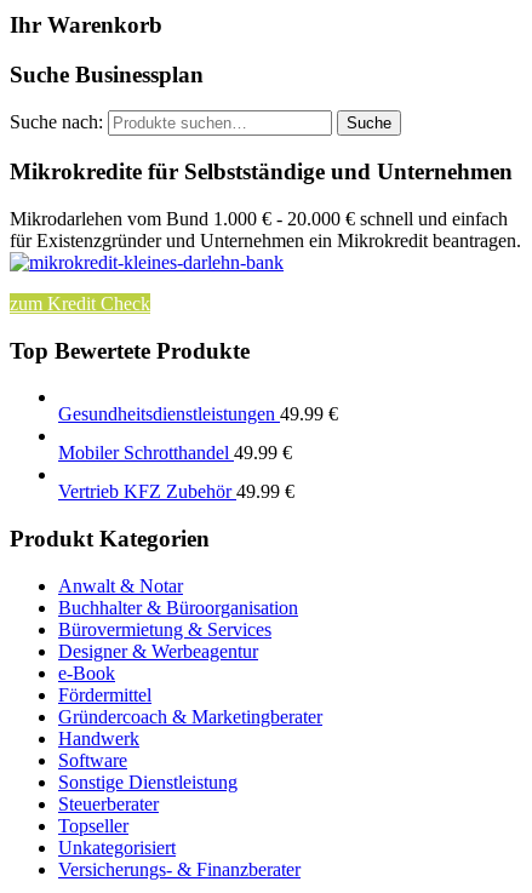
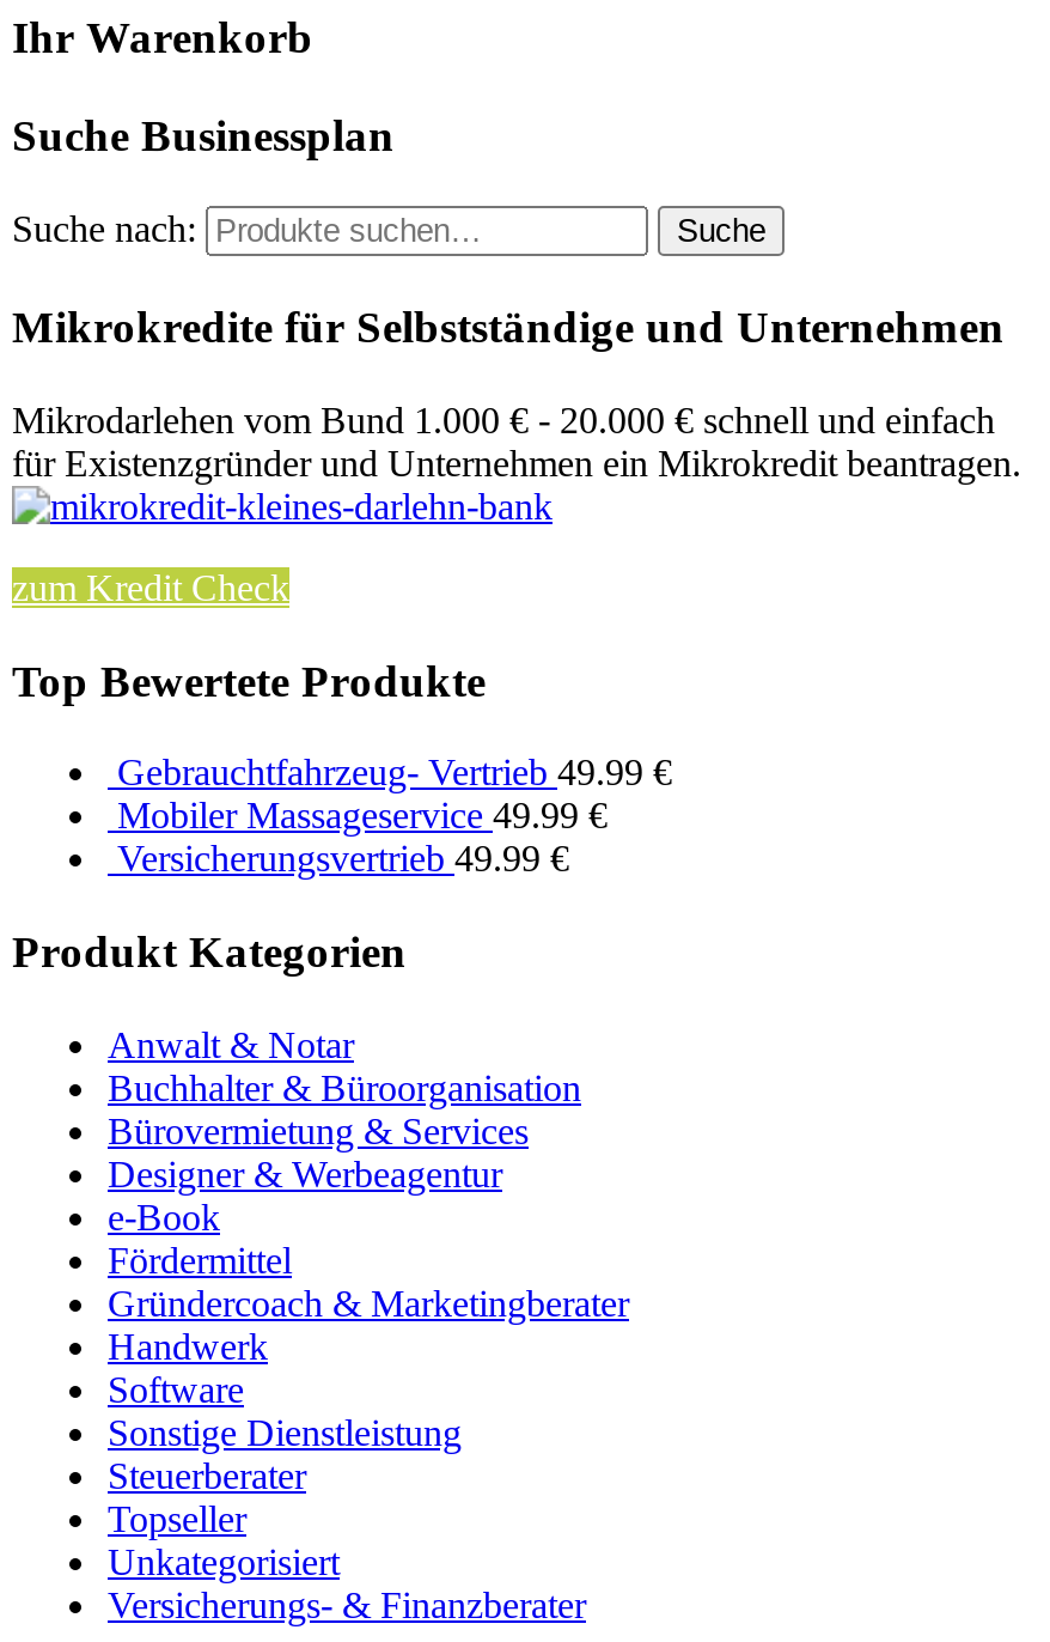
- Gesundheitsdienstleistungen 49.99 €
- Mobiler Schrotthandel 49.99 €
- Vertrieb KFZ Zubehör 49.99 €
+ Gebrauchtfahrzeug- Vertrieb 49.99 €
+ Mobiler Massageservice 49.99 €
+ Versicherungsvertrieb 49.99 €
